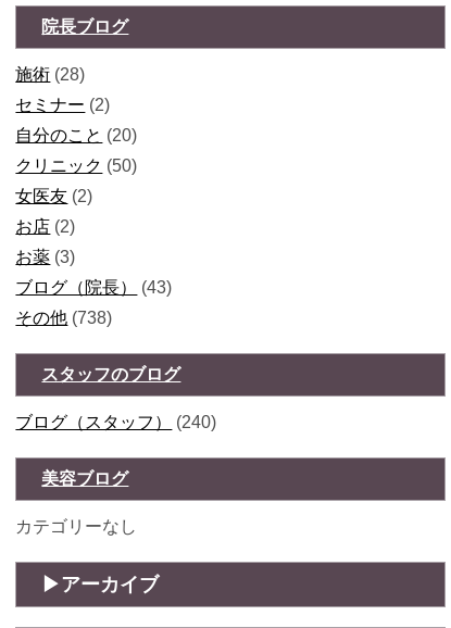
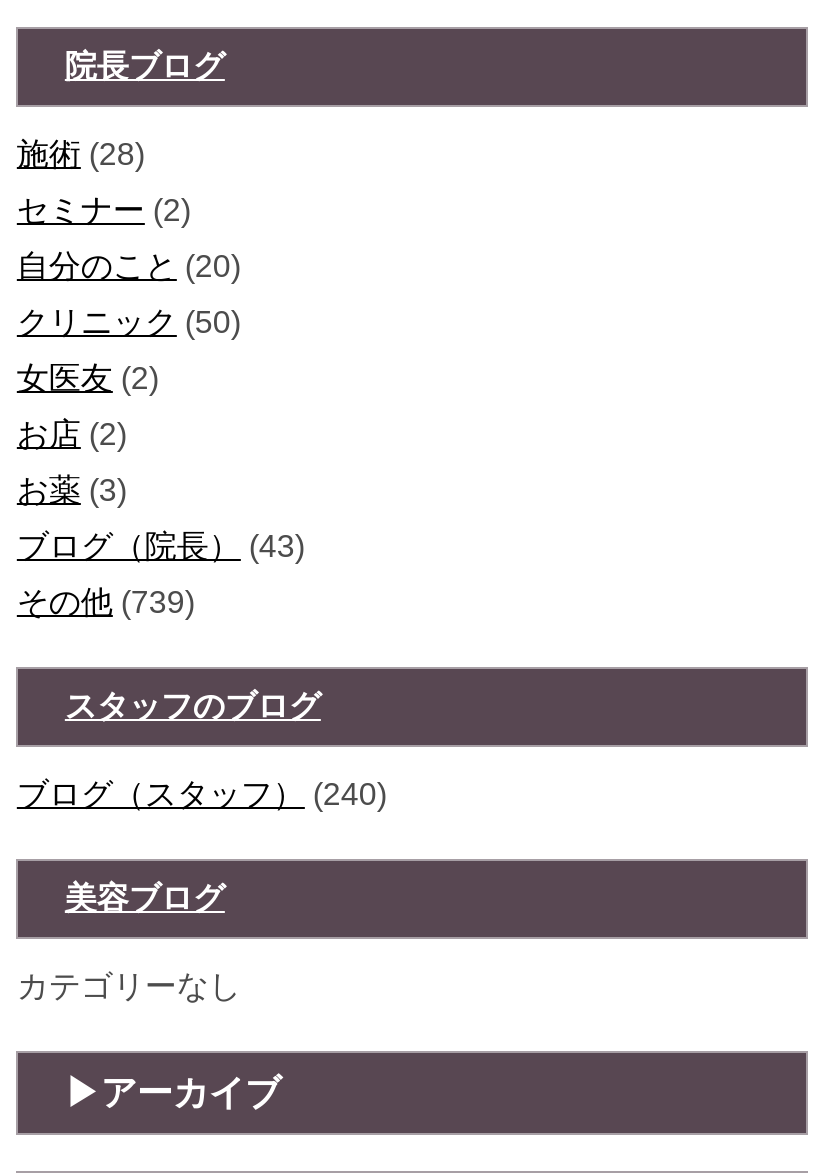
- その他(738)
+ その他(739)
